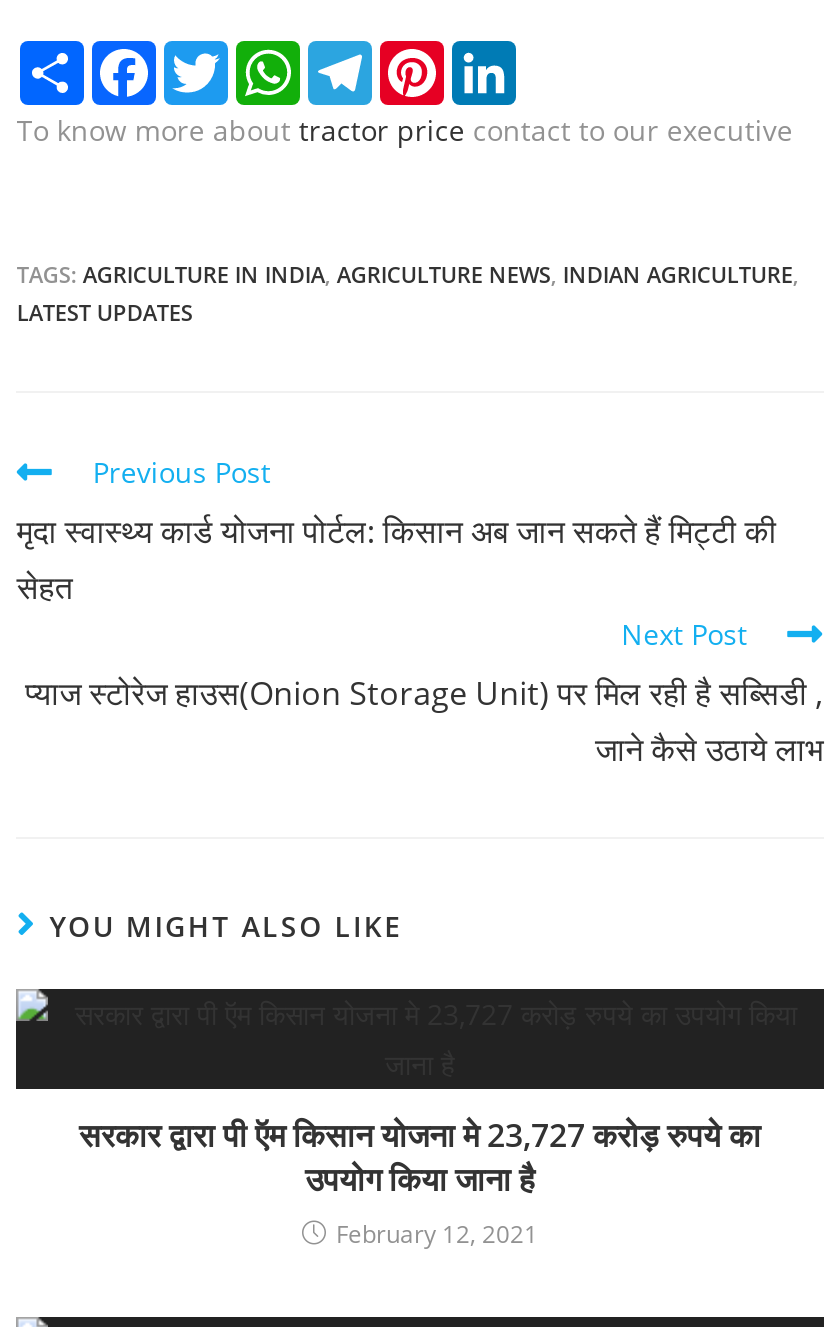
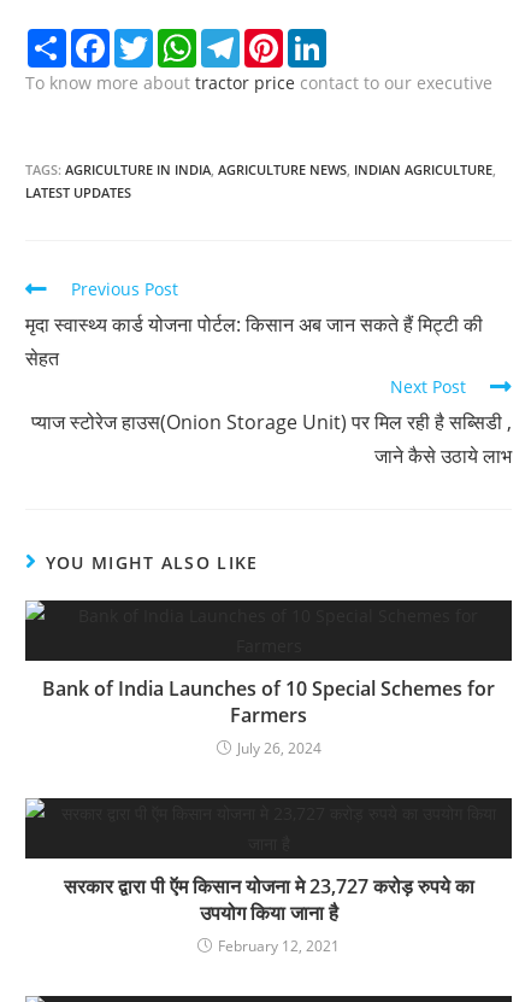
+ Bank of India Launches of 10 Special Schemes for
+ Farmers
+ July 26, 2024
